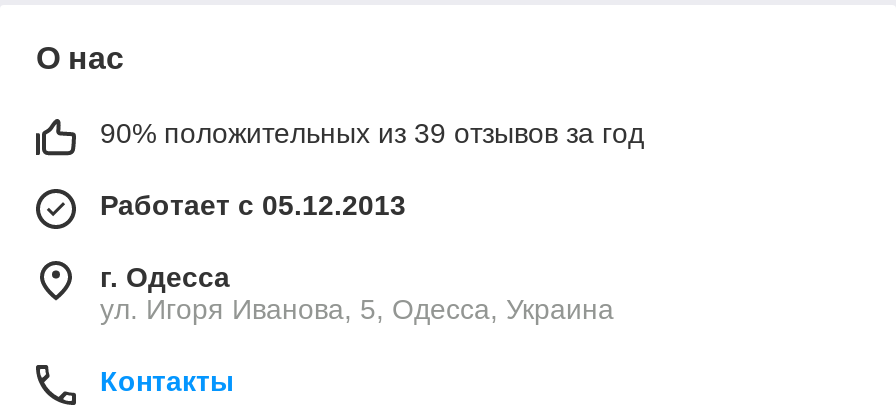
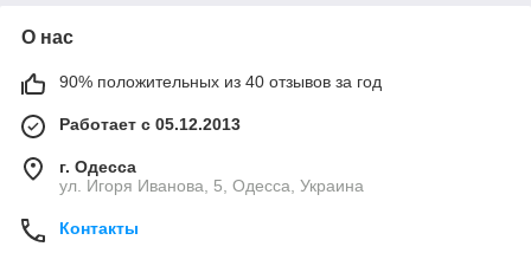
- 90% положительных из 39 отзывов за год
+ 90% положительных из 40 отзывов за год
